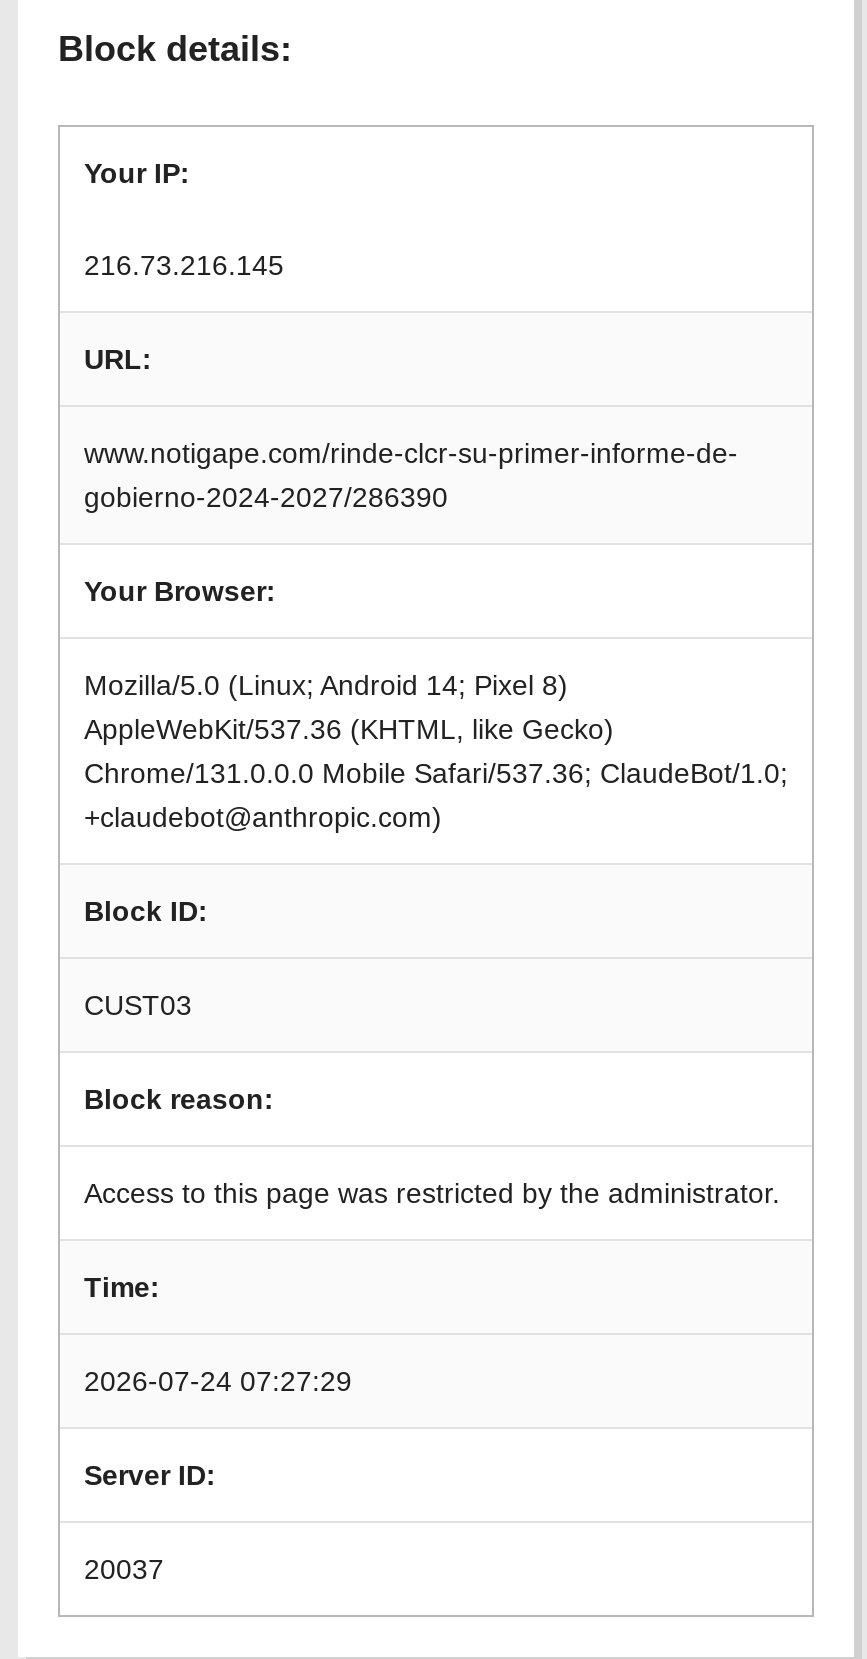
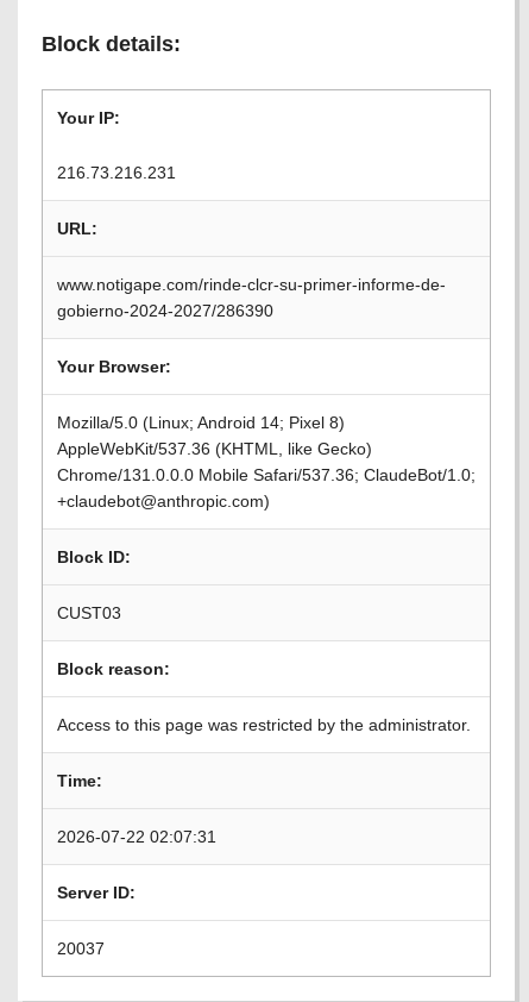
- 216.73.216.145
+ 216.73.216.231

- 2026-07-24 07:27:29
+ 2026-07-22 02:07:31
